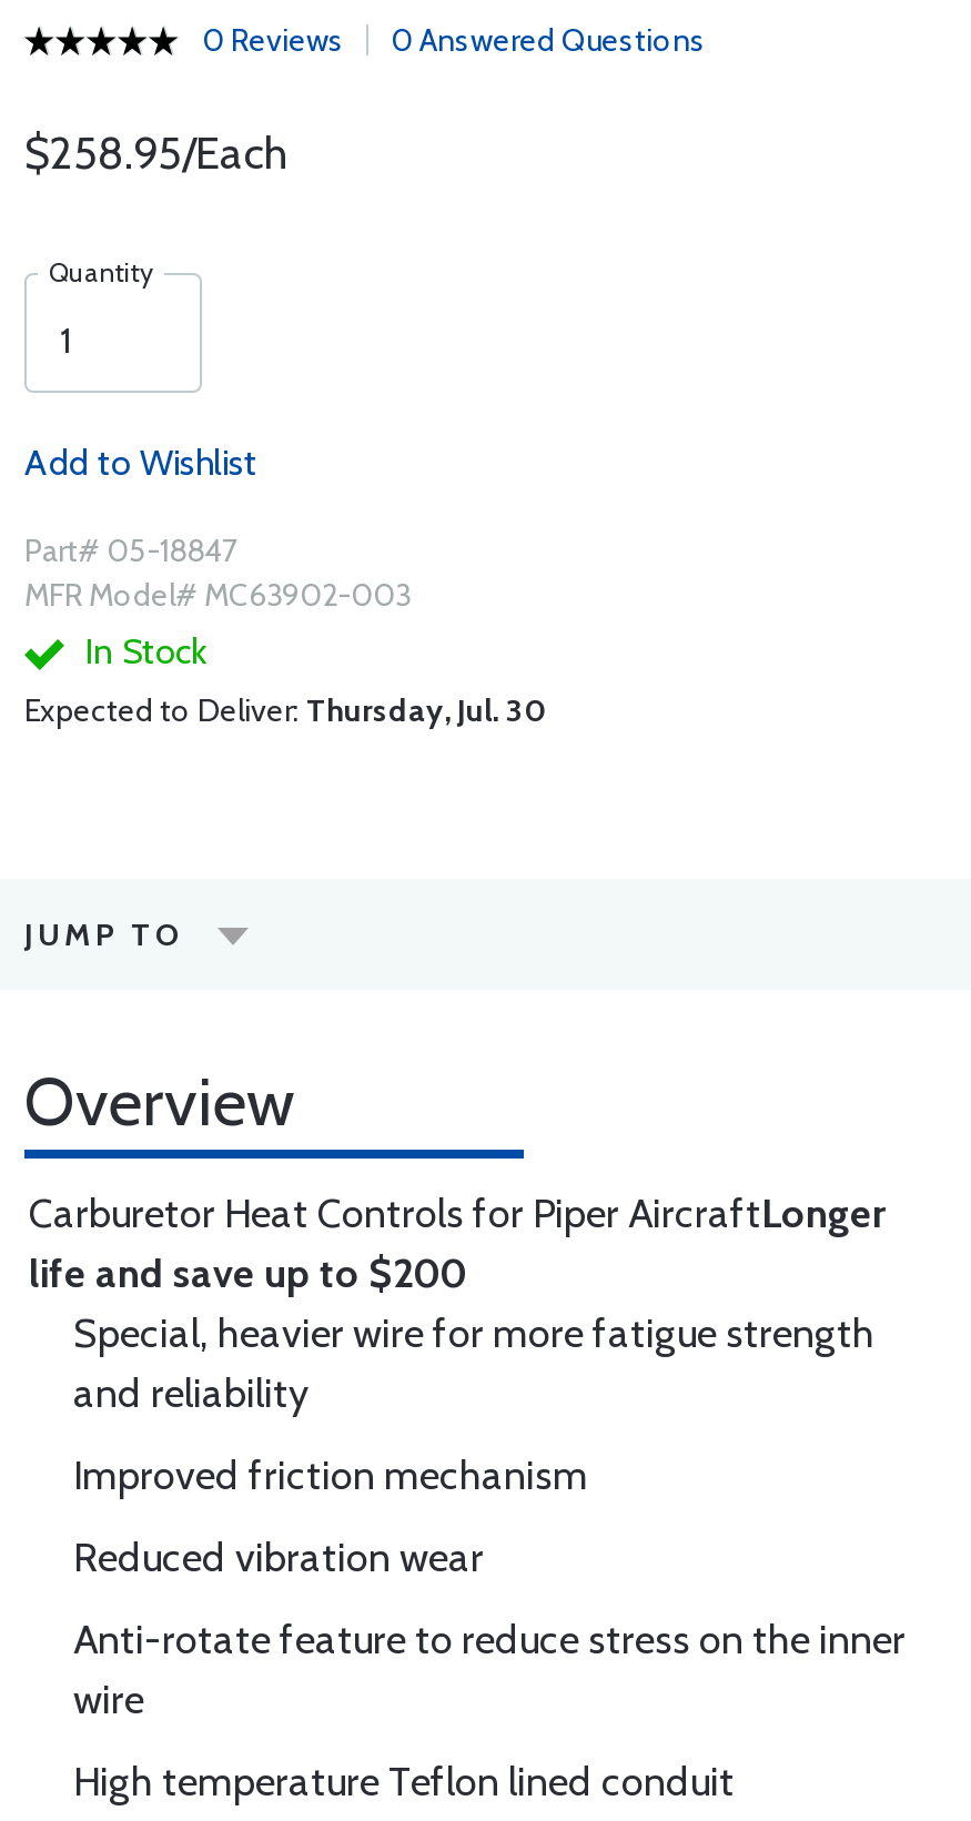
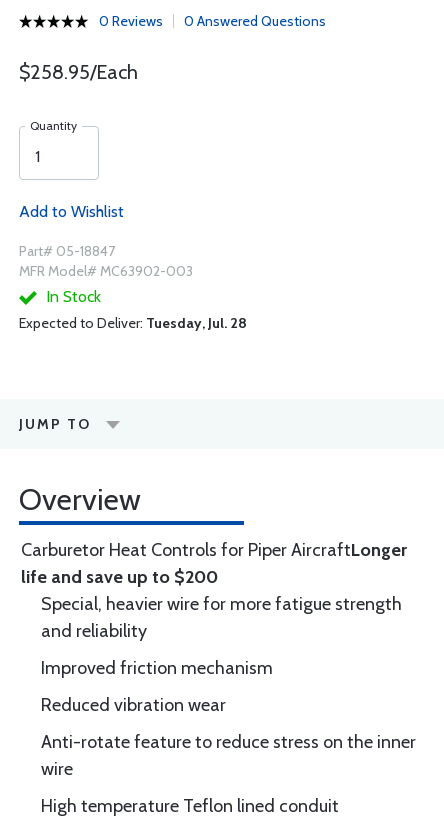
- Expected to Deliver: Thursday, Jul. 30
+ Expected to Deliver: Tuesday, Jul. 28
